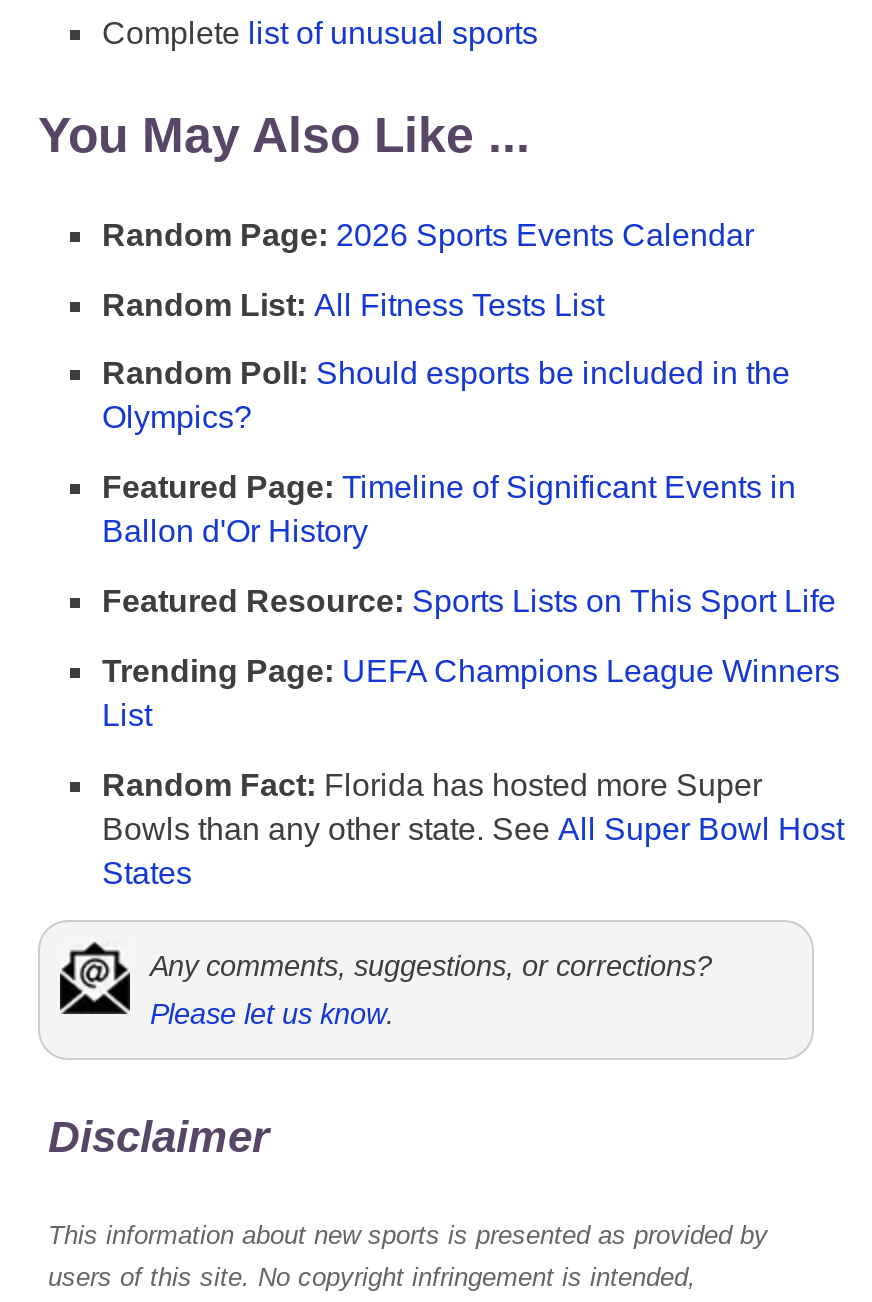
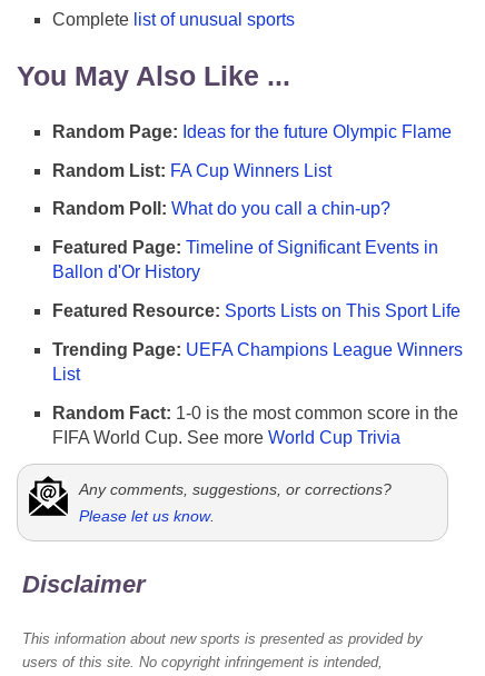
- Random Page: 2026 Sports Events Calendar
+ Random Page: Ideas for the future Olympic Flame

- Random List: All Fitness Tests List
+ Random List: FA Cup Winners List

- Random Poll: Should esports be included in the
- Olympics?
+ Random Poll: What do you call a chin-up?

- Random Fact: Florida has hosted more Super
- Bowls than any other state. See All Super Bowl Host
- States
+ Random Fact: 1-0 is the most common score in the
+ FIFA World Cup. See more World Cup Trivia
